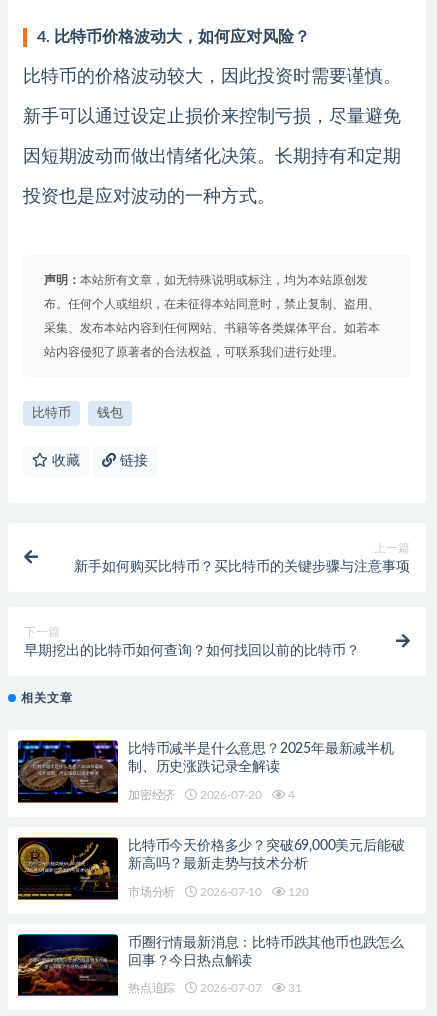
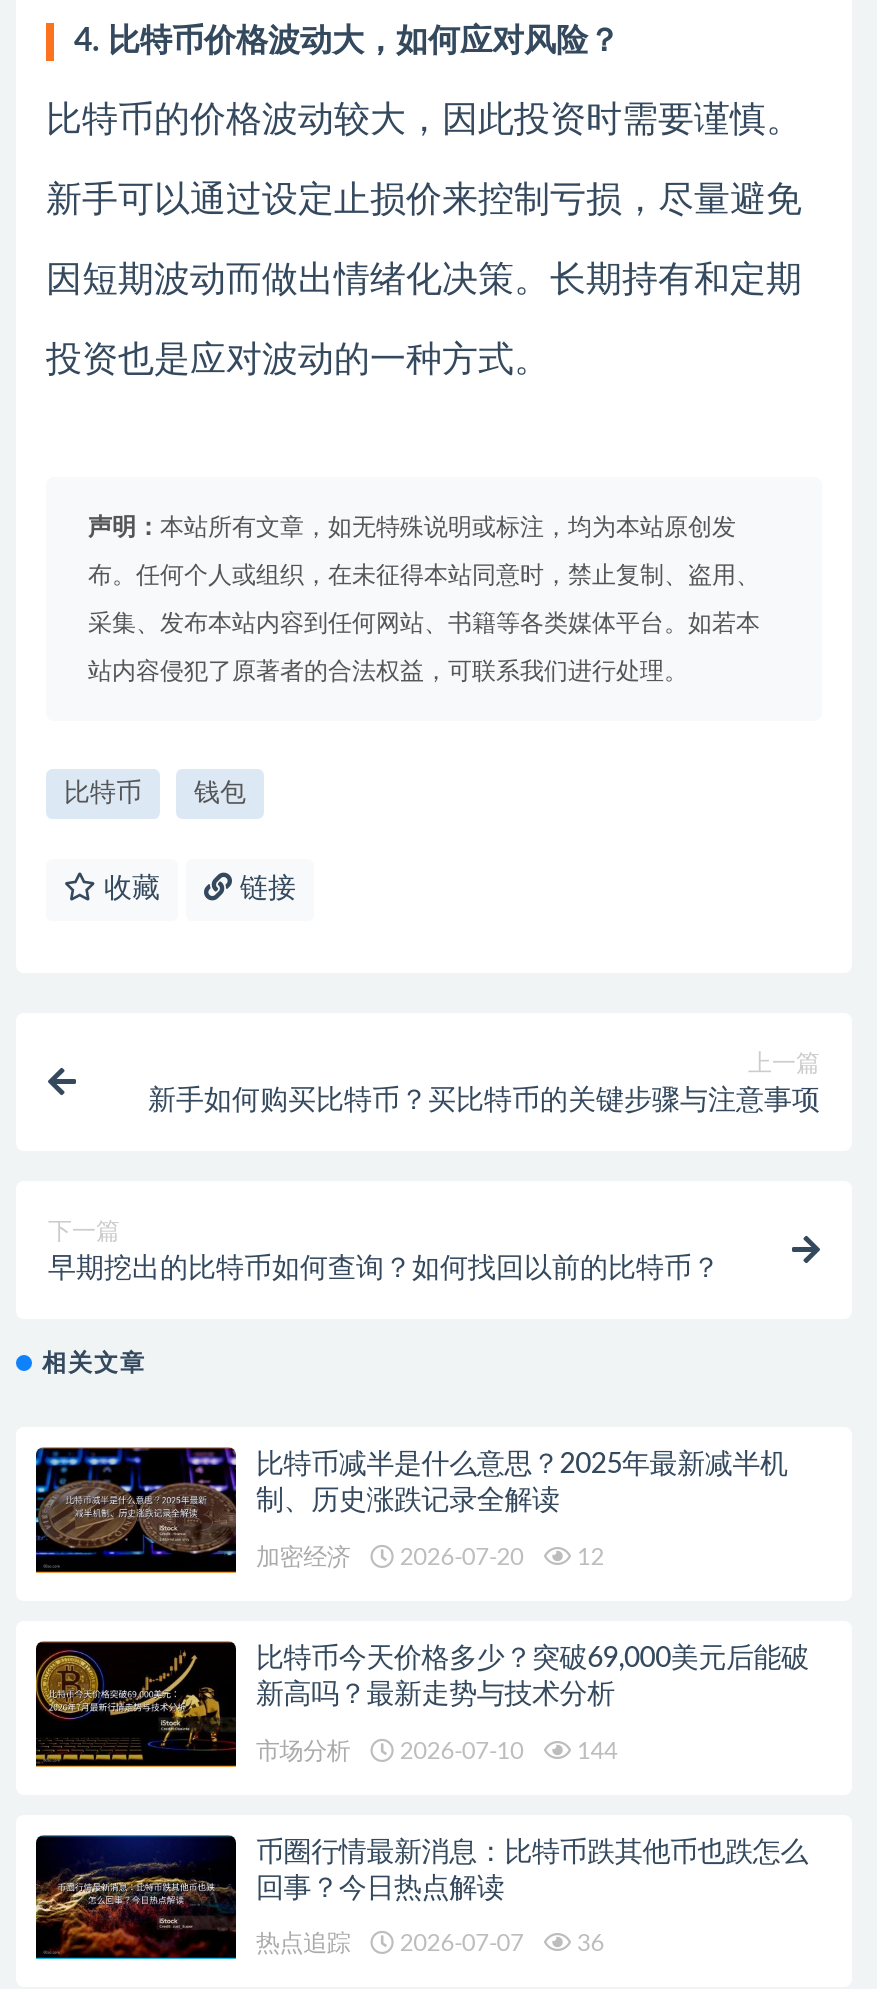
- 加密经济 2026-07-20 4
+ 加密经济 2026-07-20 12

- 市场分析 2026-07-10 120
+ 市场分析 2026-07-10 144

- 热点追踪 2026-07-07 31
+ 热点追踪 2026-07-07 36
